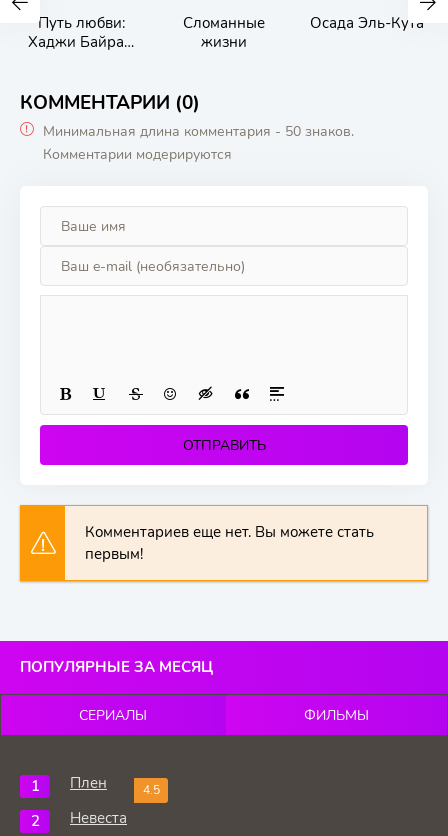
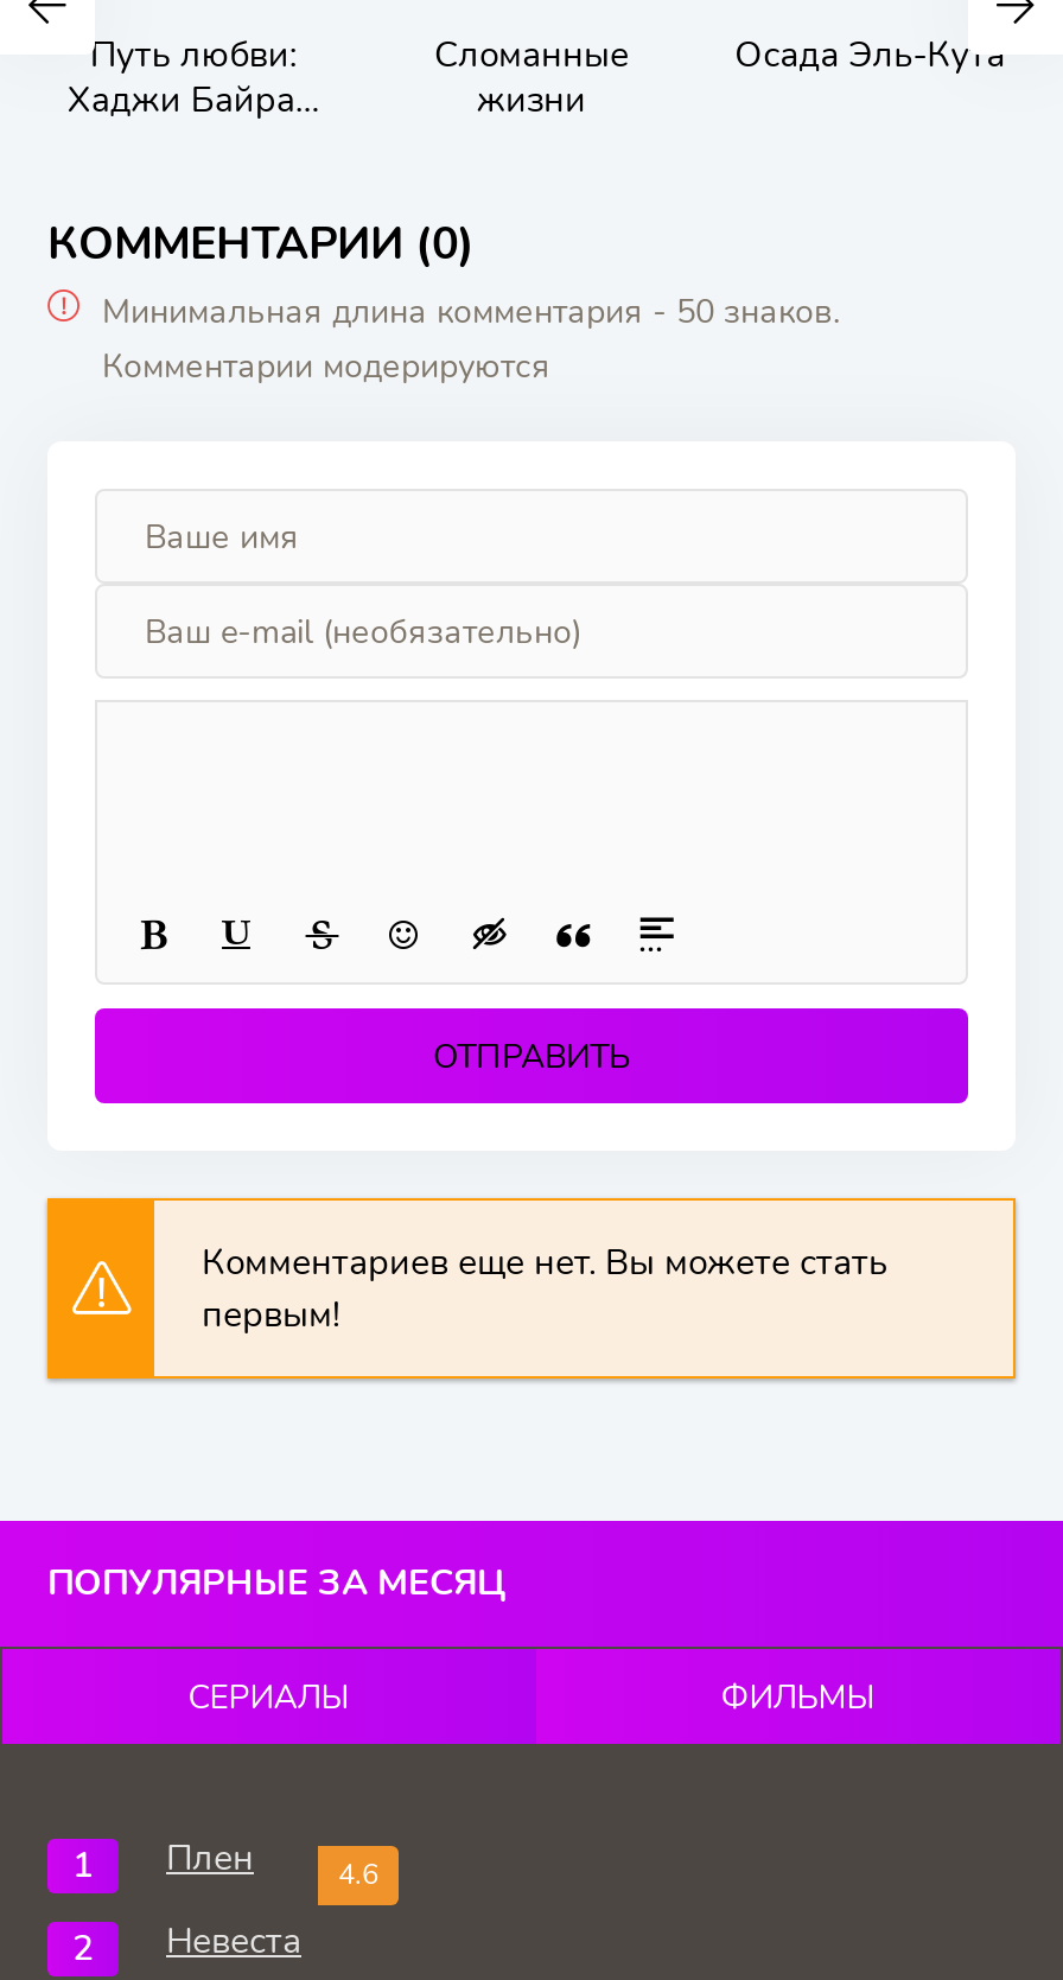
- 4.5
+ 4.6
